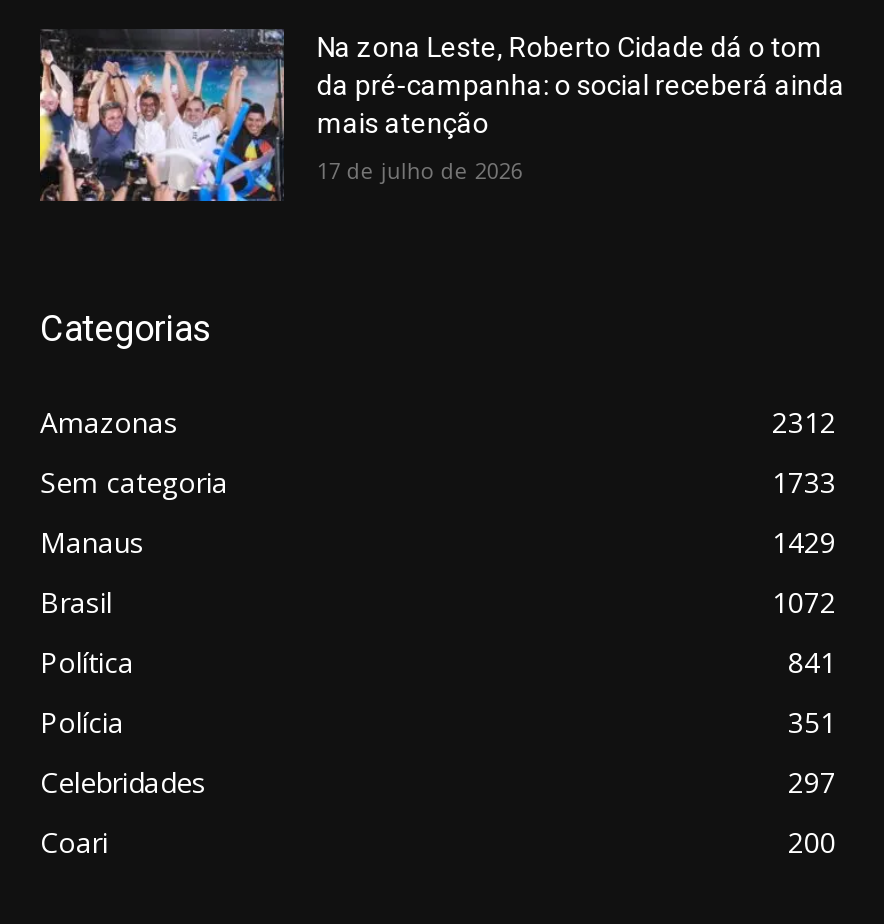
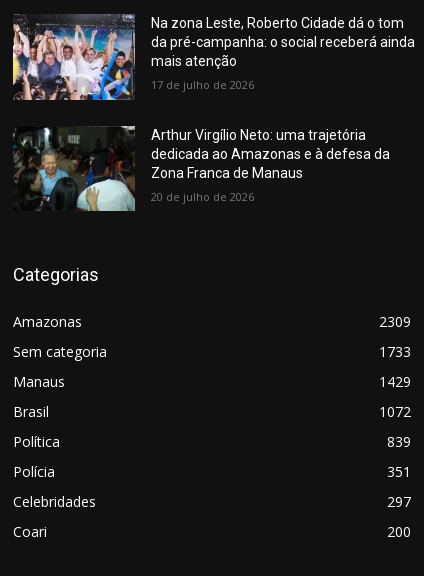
+ [image]
+ Arthur Virgílio Neto: uma trajetória
+ dedicada ao Amazonas e à defesa da
+ Zona Franca de Manaus
+ 20 de julho de 2026

- 2312
+ 2309

- 841
+ 839
